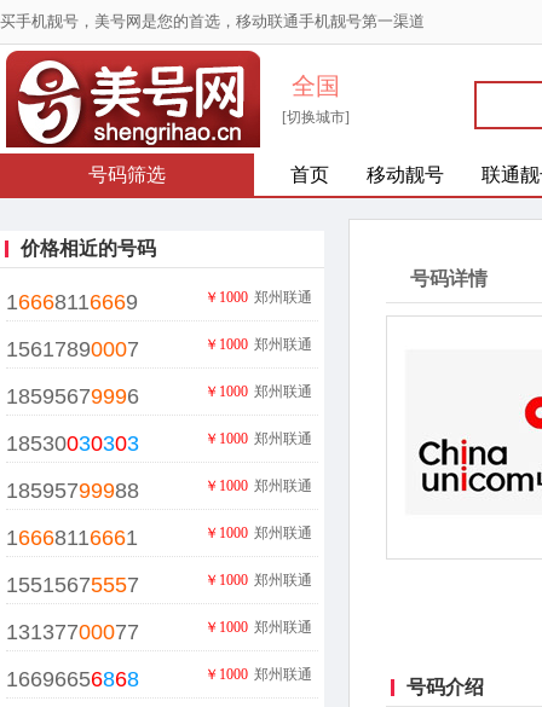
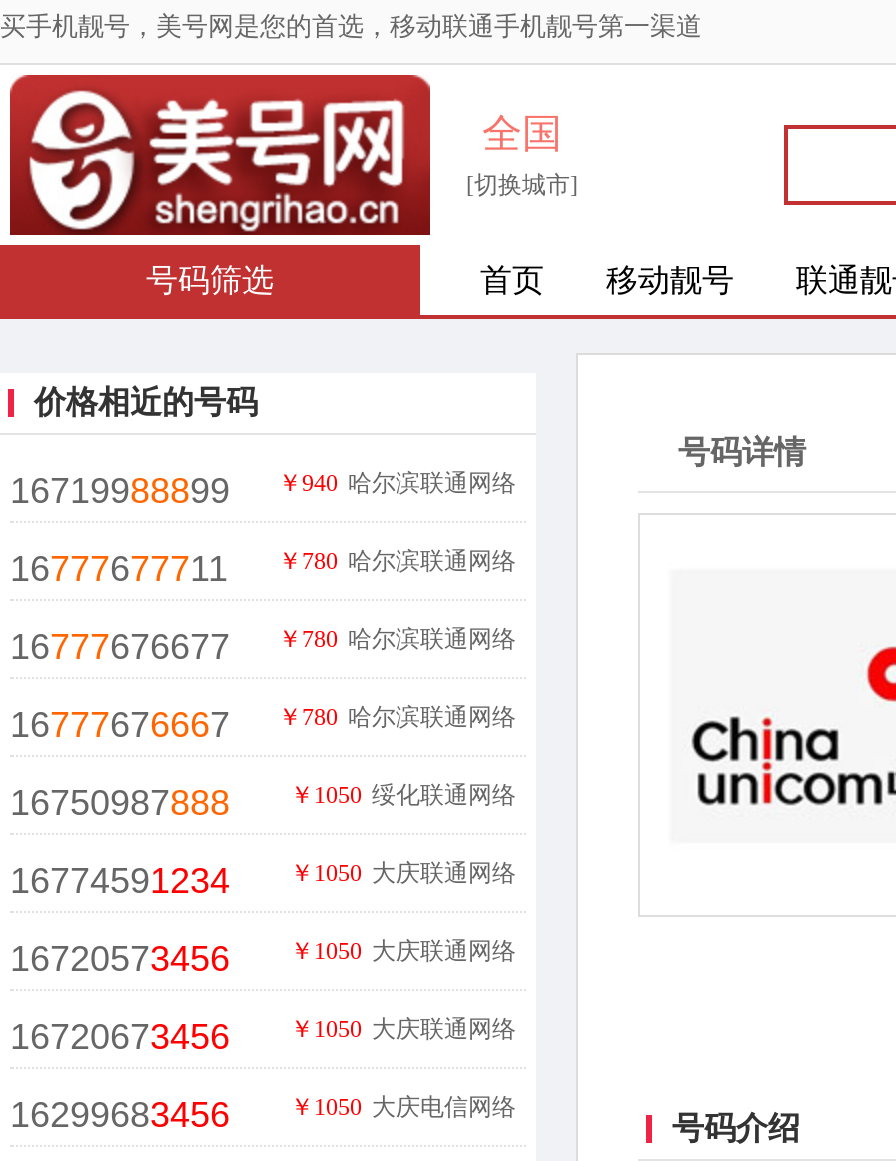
- 16668116669
- 郑州联通
- ￥1000
+ 16719988899
+ 哈尔滨联通网络
+ ￥940

- 15617890007
- 郑州联通
- ￥1000
+ 16777677711
+ 哈尔滨联通网络
+ ￥780

- 18595679996
- 郑州联通
- ￥1000
+ 16777676677
+ 哈尔滨联通网络
+ ￥780

- 18530030303
- 郑州联通
- ￥1000
+ 16777676667
+ 哈尔滨联通网络
+ ￥780

- 18595799988
- 郑州联通
- ￥1000
+ 16750987888
+ 绥化联通网络
+ ￥1050

- 16668116661
- 郑州联通
- ￥1000
+ 16774591234
+ 大庆联通网络
+ ￥1050

- 15515675557
- 郑州联通
- ￥1000
+ 16720573456
+ 大庆联通网络
+ ￥1050

- 13137700077
- 郑州联通
- ￥1000
+ 16720673456
+ 大庆联通网络
+ ￥1050

- 16696656868
- 郑州联通
- ￥1000
+ 16299683456
+ 大庆电信网络
+ ￥1050
